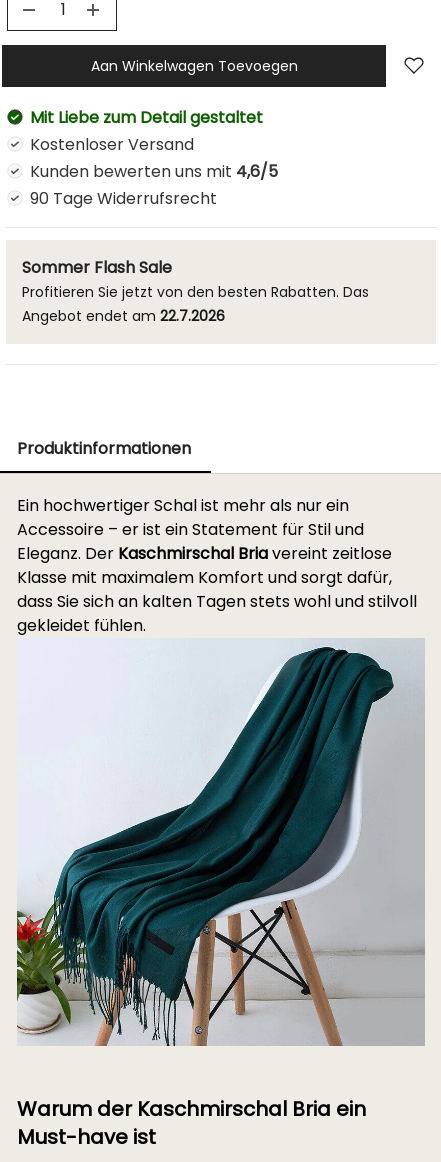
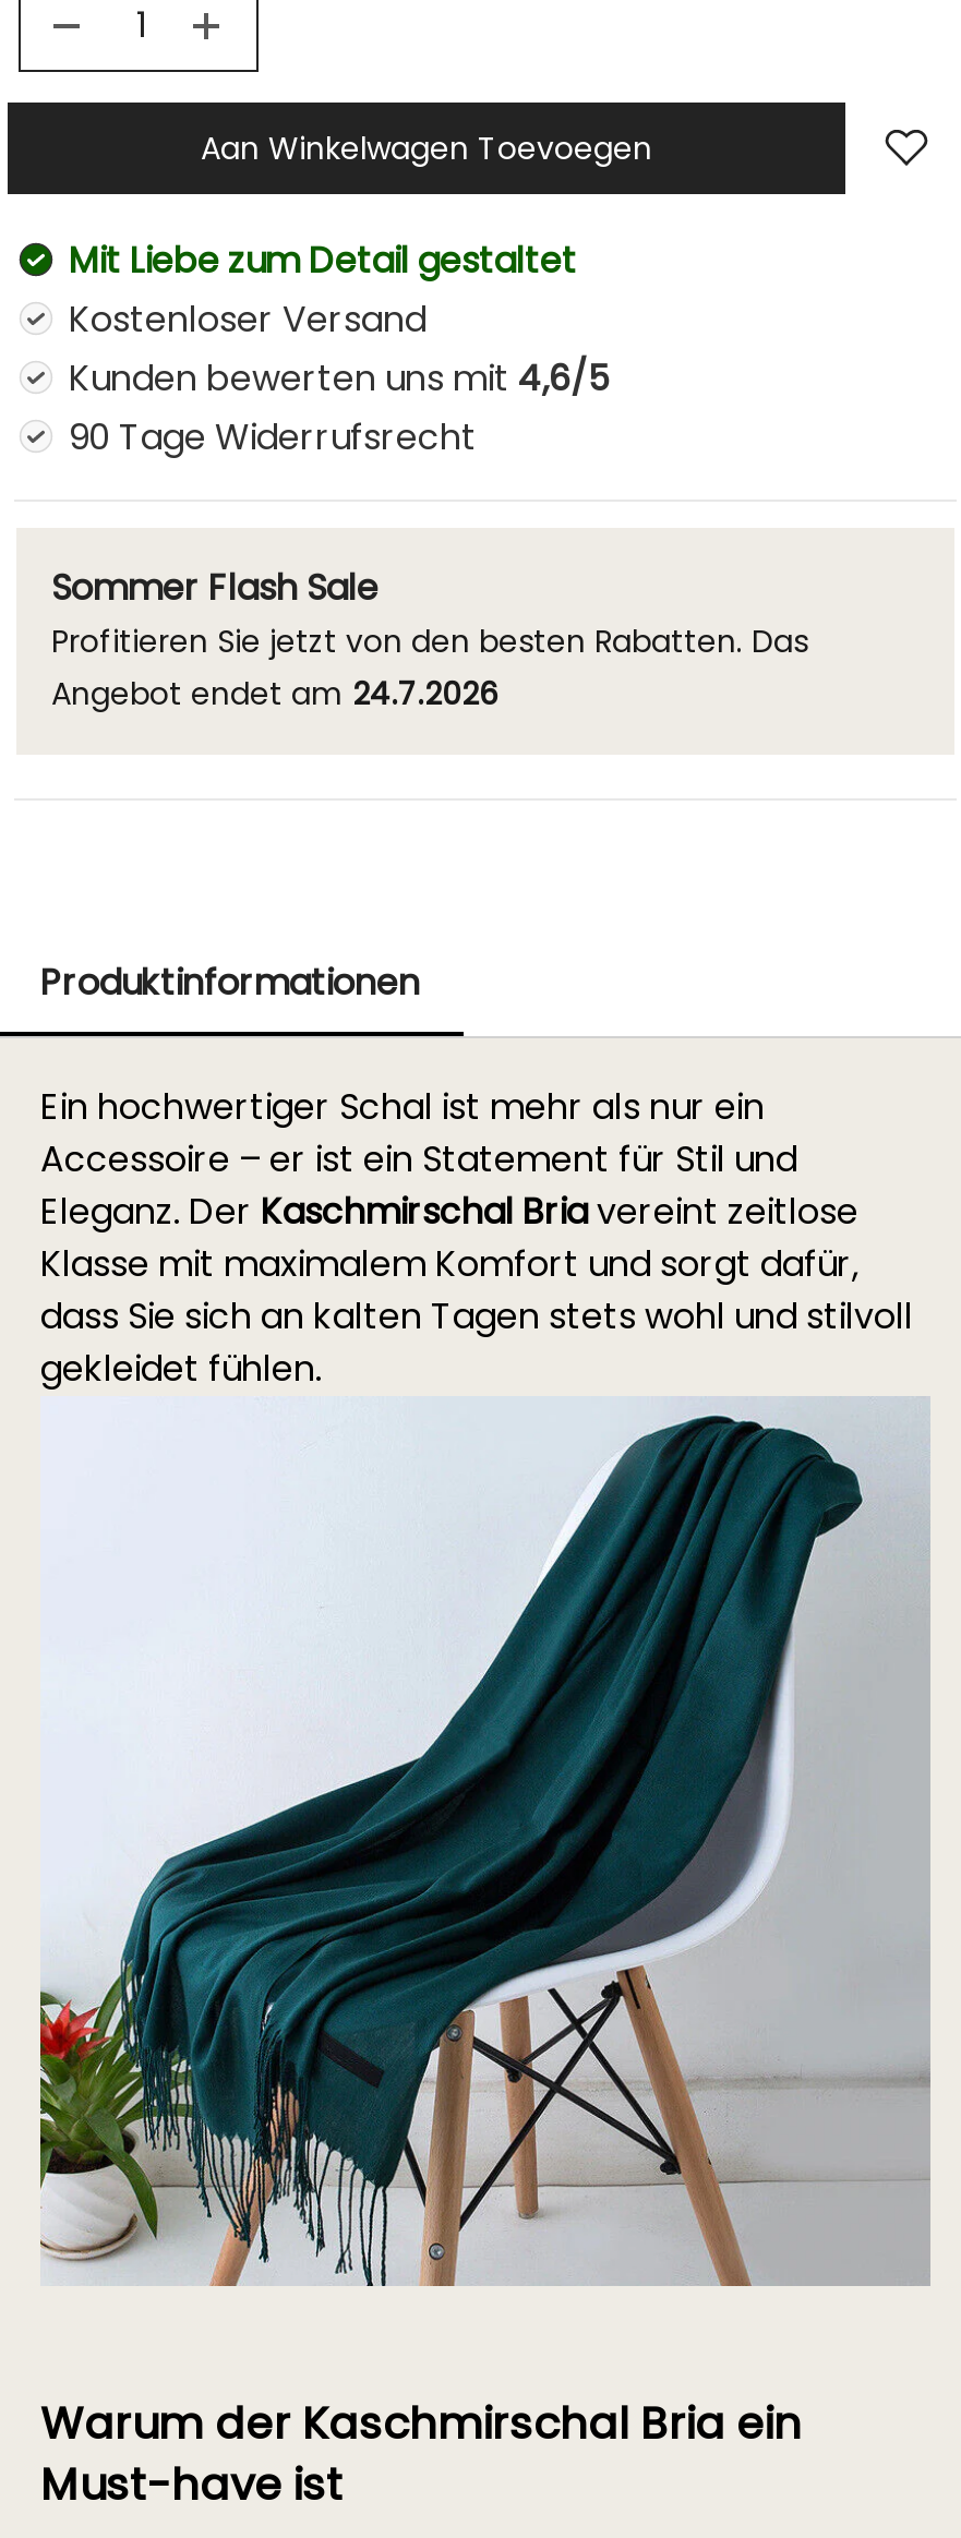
- Angebot endet am 22.7.2026
+ Angebot endet am 24.7.2026
